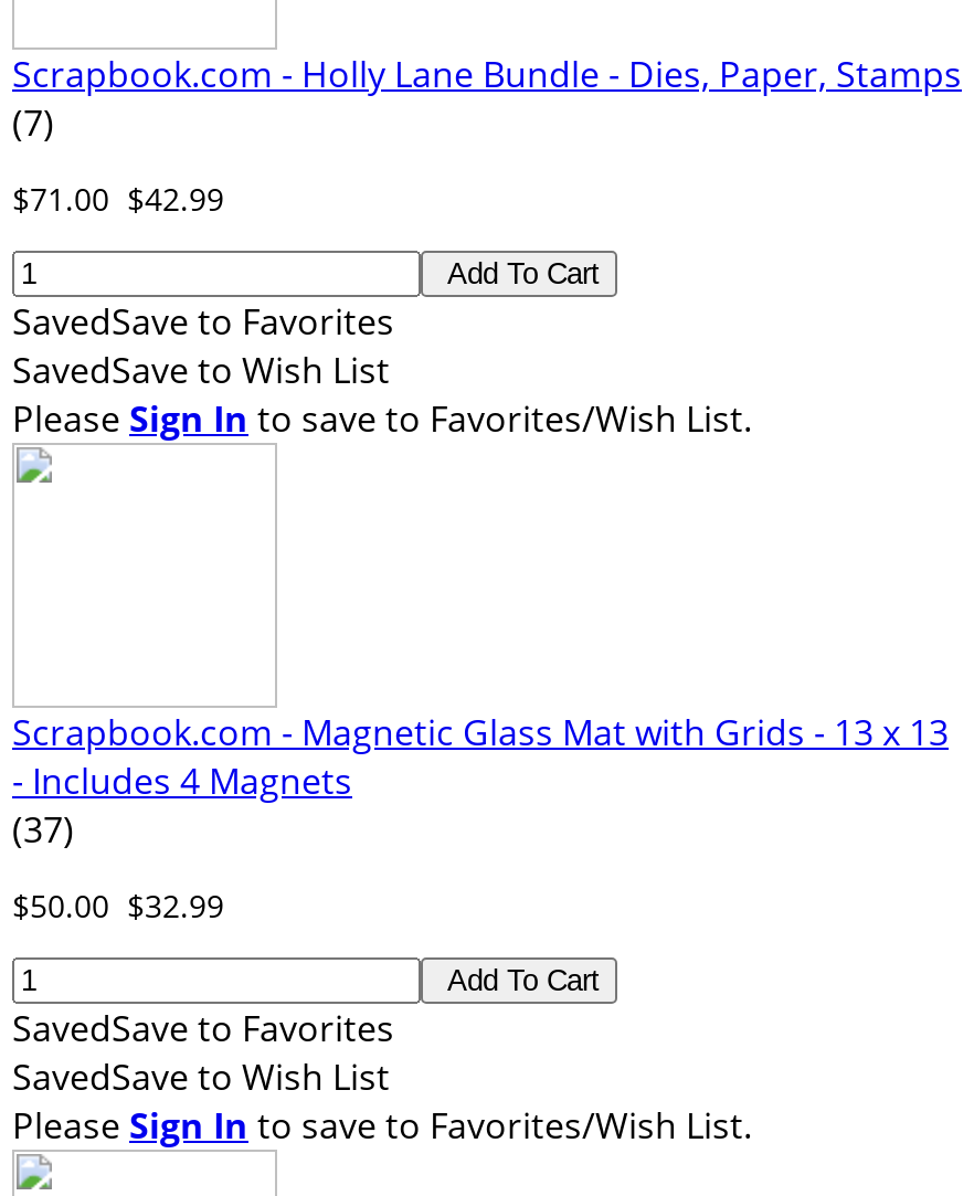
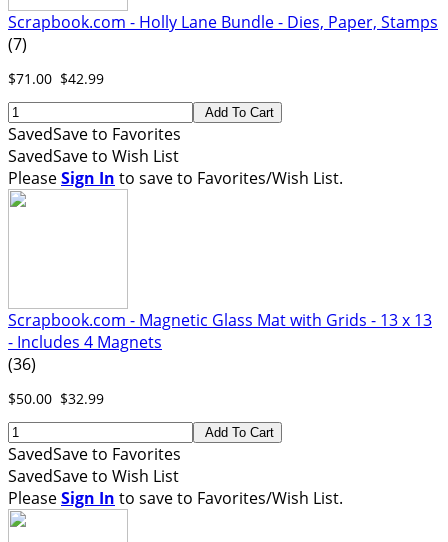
- (37)
+ (36)
